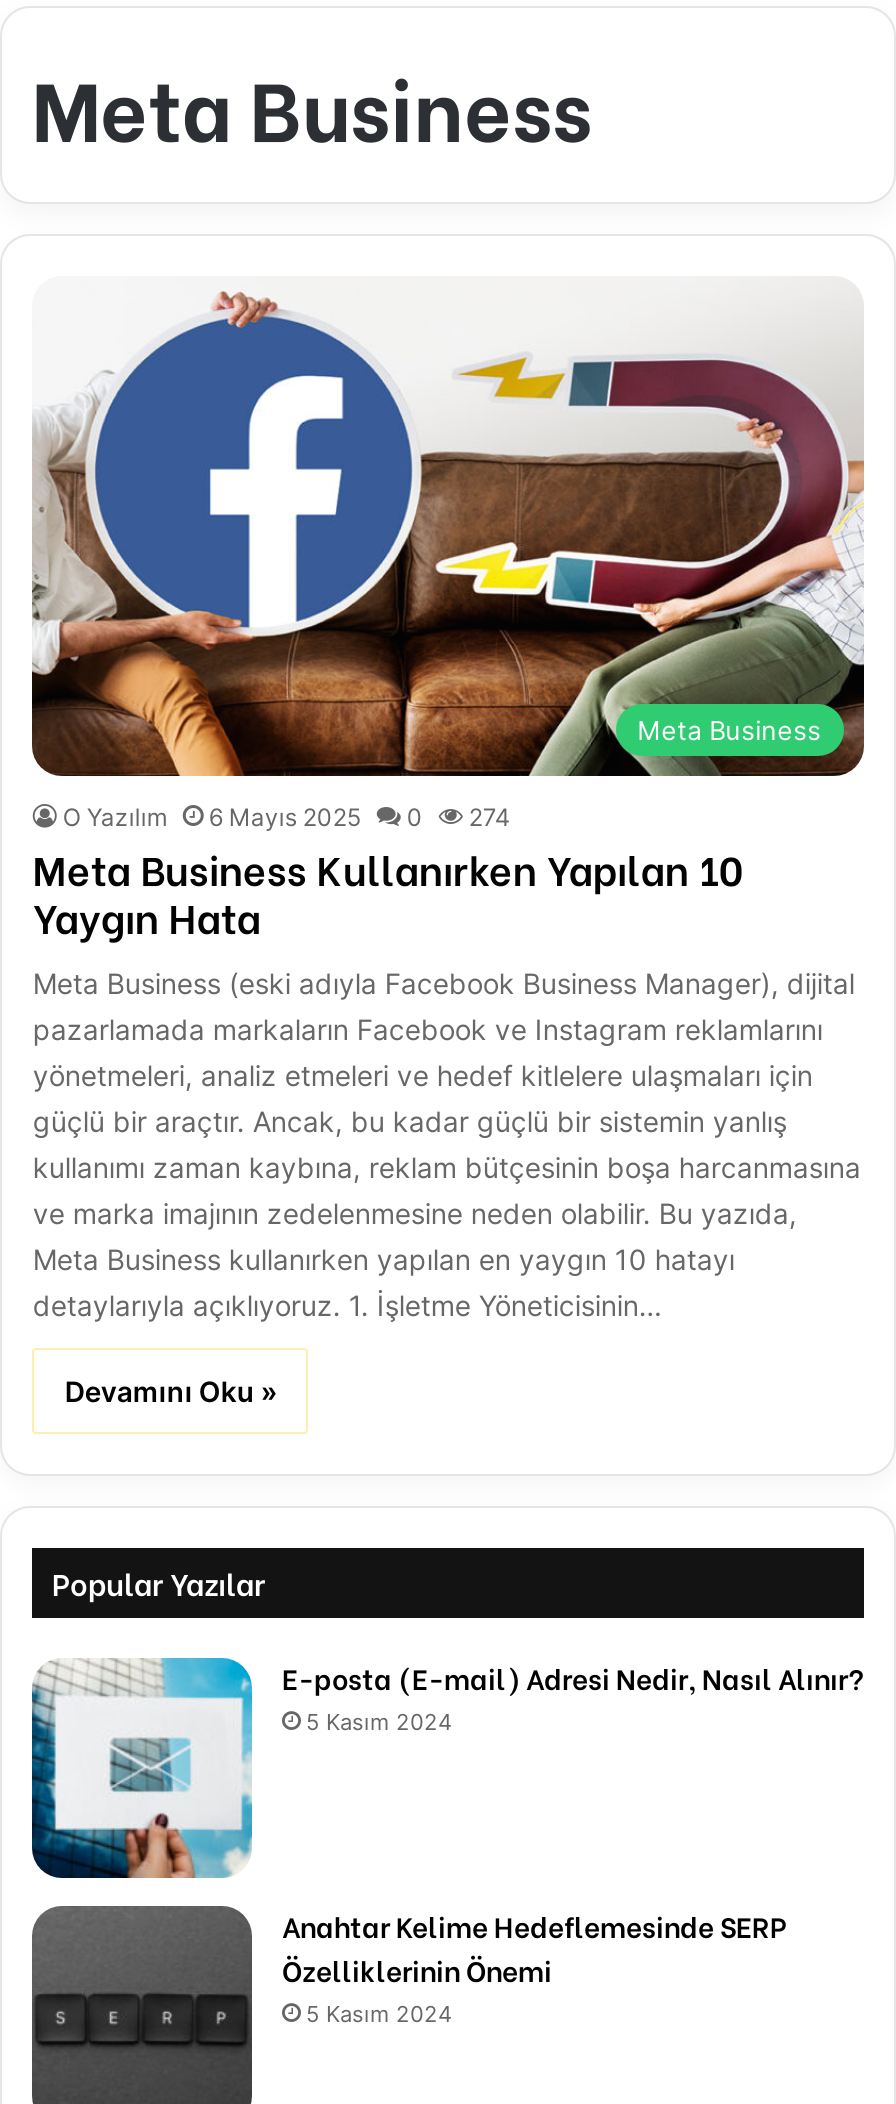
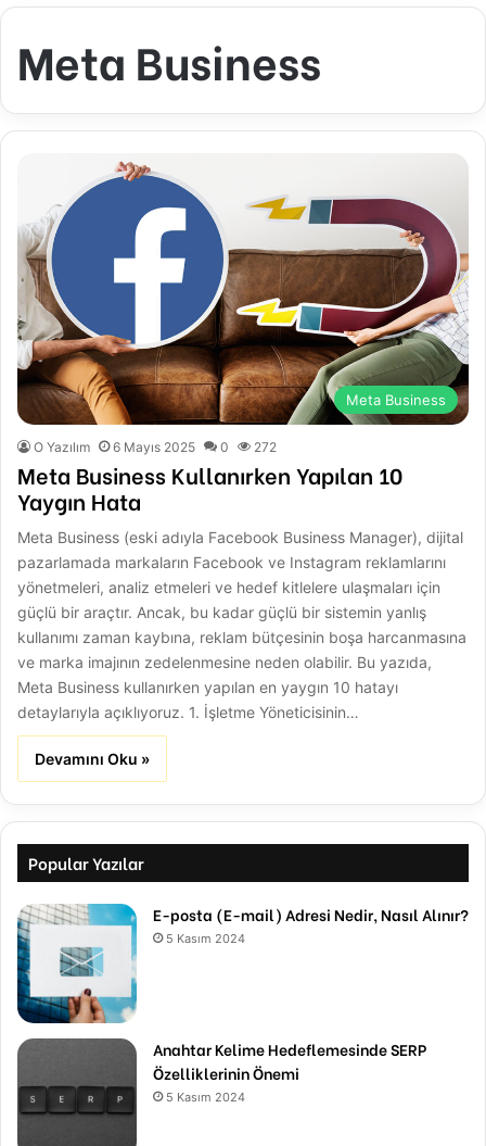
- O Yazılım 6 Mayıs 2025 0 274
+ O Yazılım 6 Mayıs 2025 0 272
